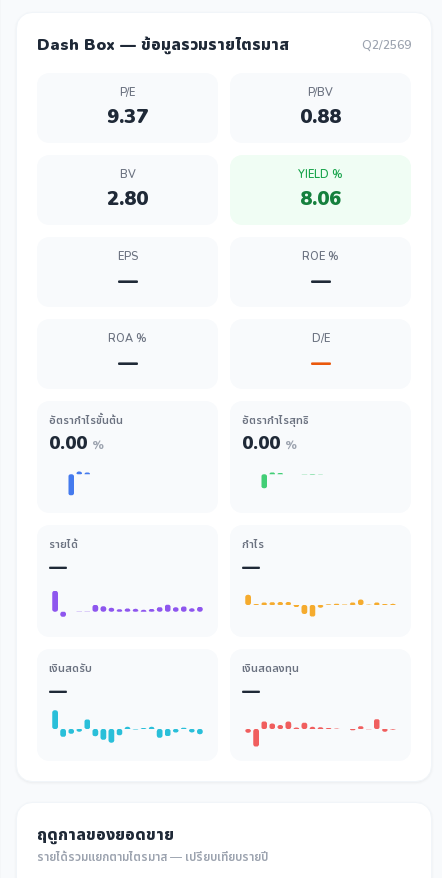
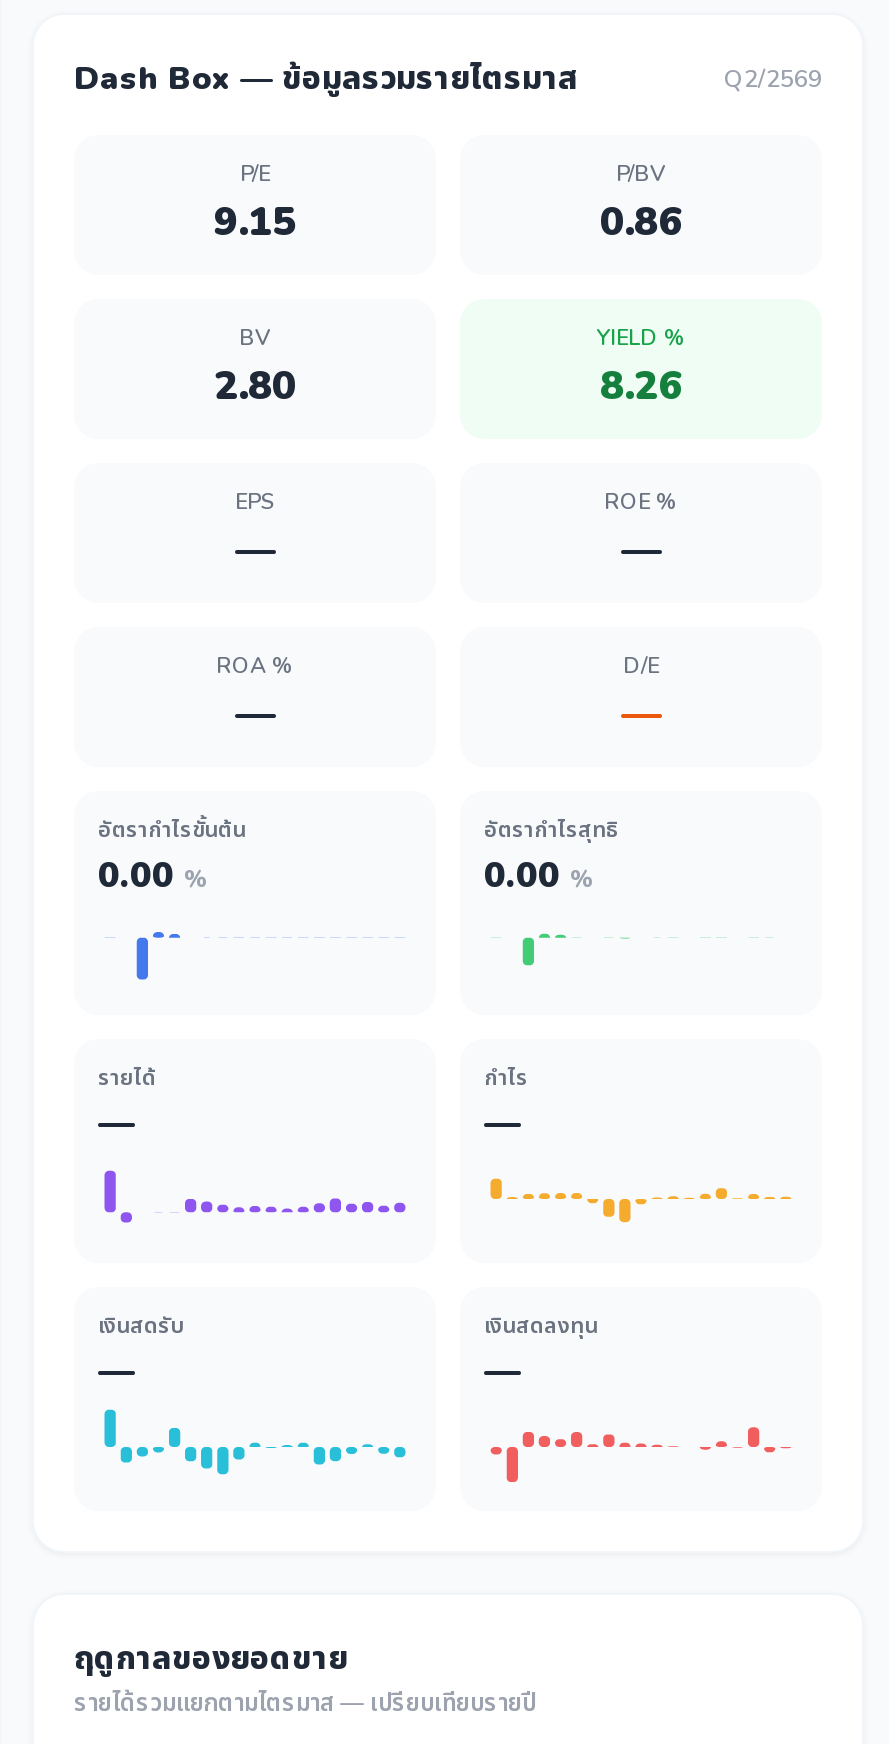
- 9.37
+ 9.15

- 0.88
+ 0.86

- 8.06
+ 8.26
